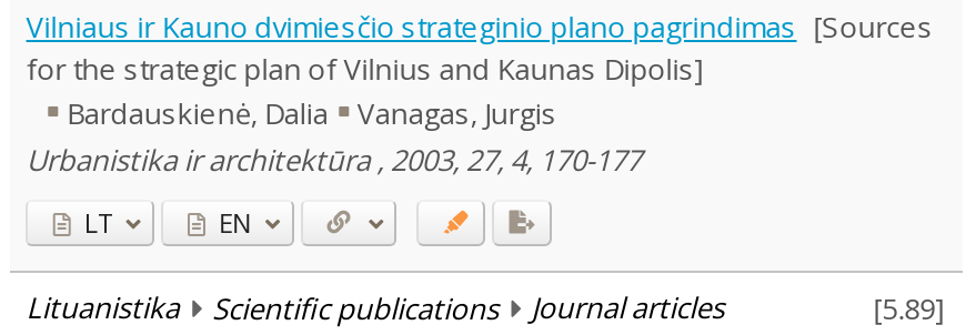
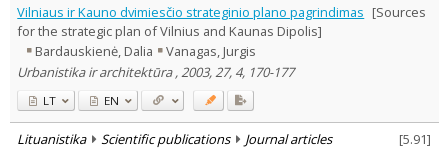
- [5.89]
+ [5.91]
